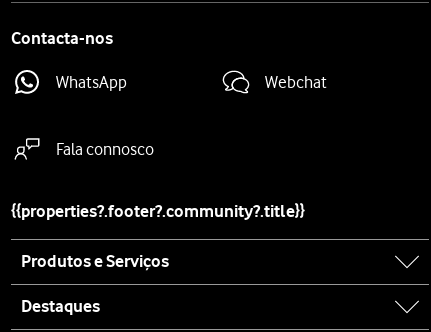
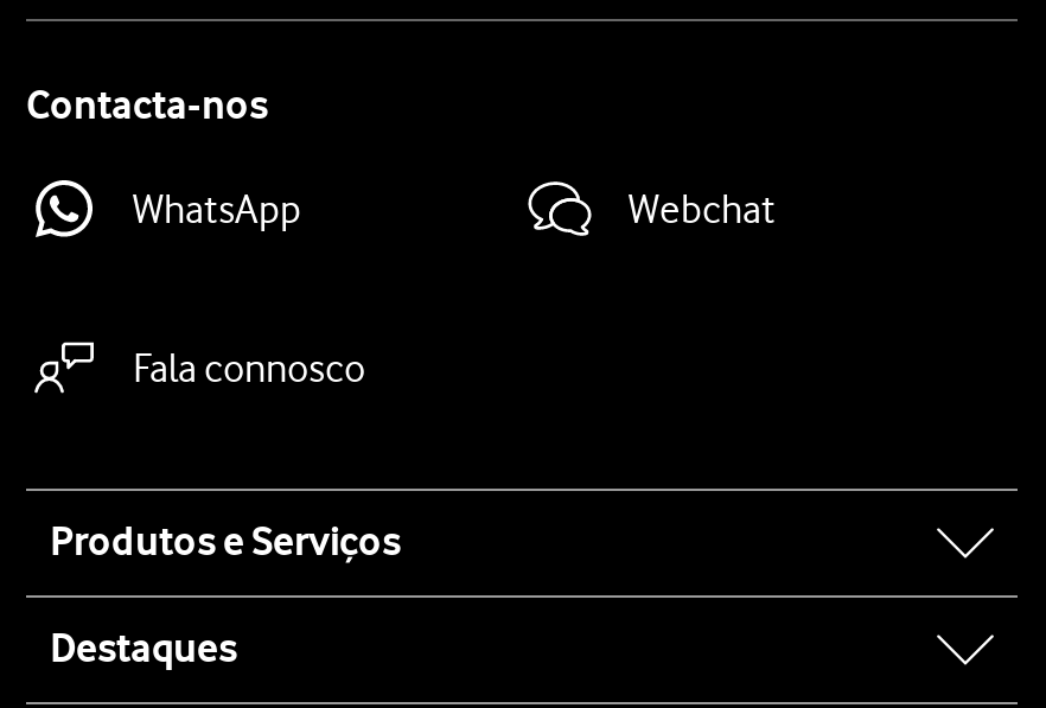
- {{properties?.footer?.community?.title}}
